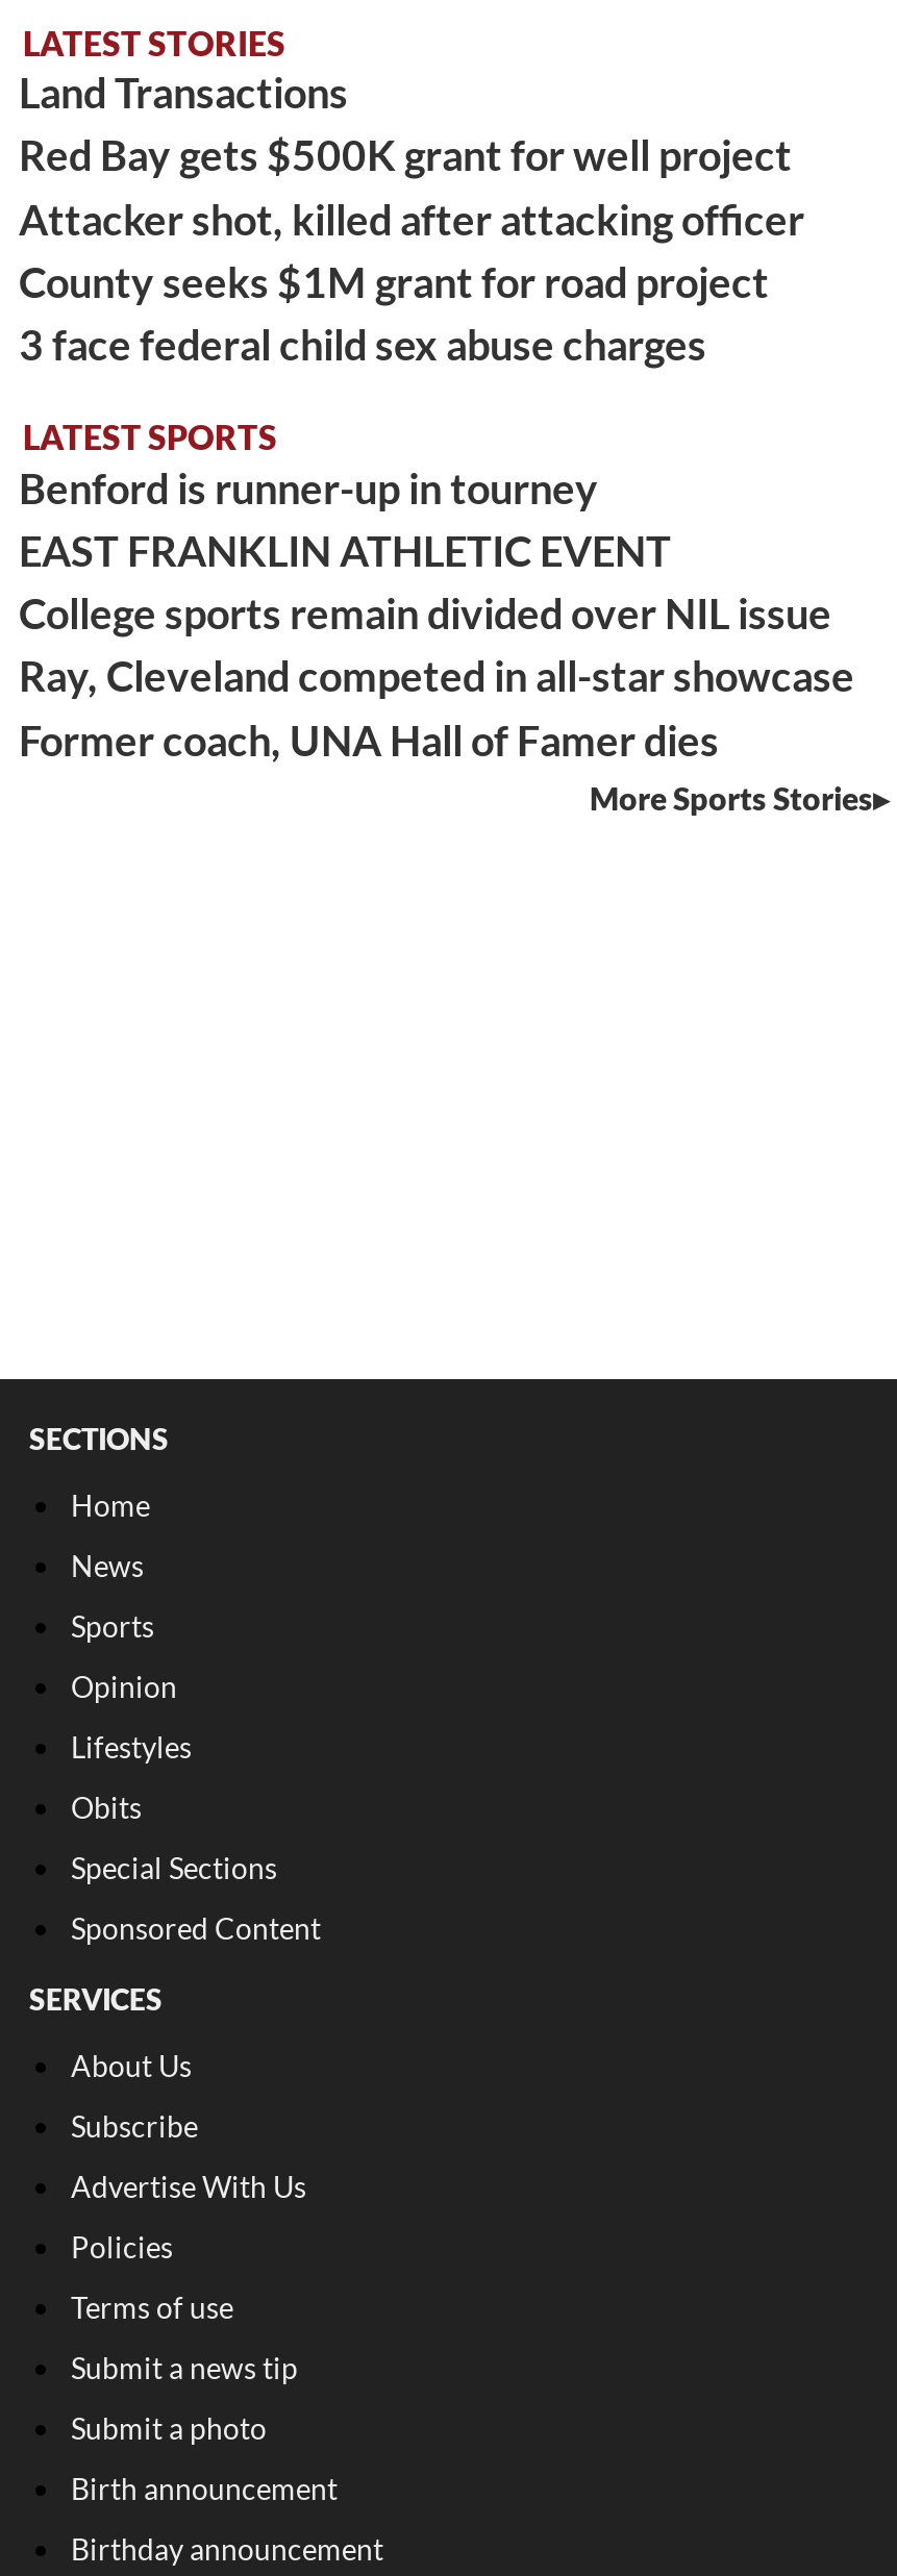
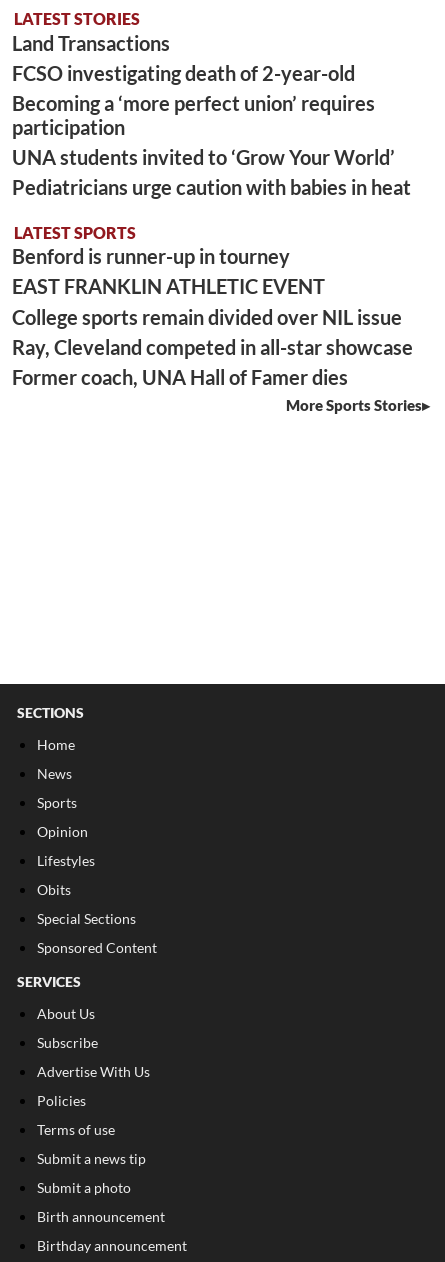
- Red Bay gets $500K grant for well project
- Attacker shot, killed after attacking officer
- County seeks $1M grant for road project
- 3 face federal child sex abuse charges
+ FCSO investigating death of 2-year-old
+ Becoming a ‘more perfect union’ requires
+ participation
+ UNA students invited to ‘Grow Your World’
+ Pediatricians urge caution with babies in heat
